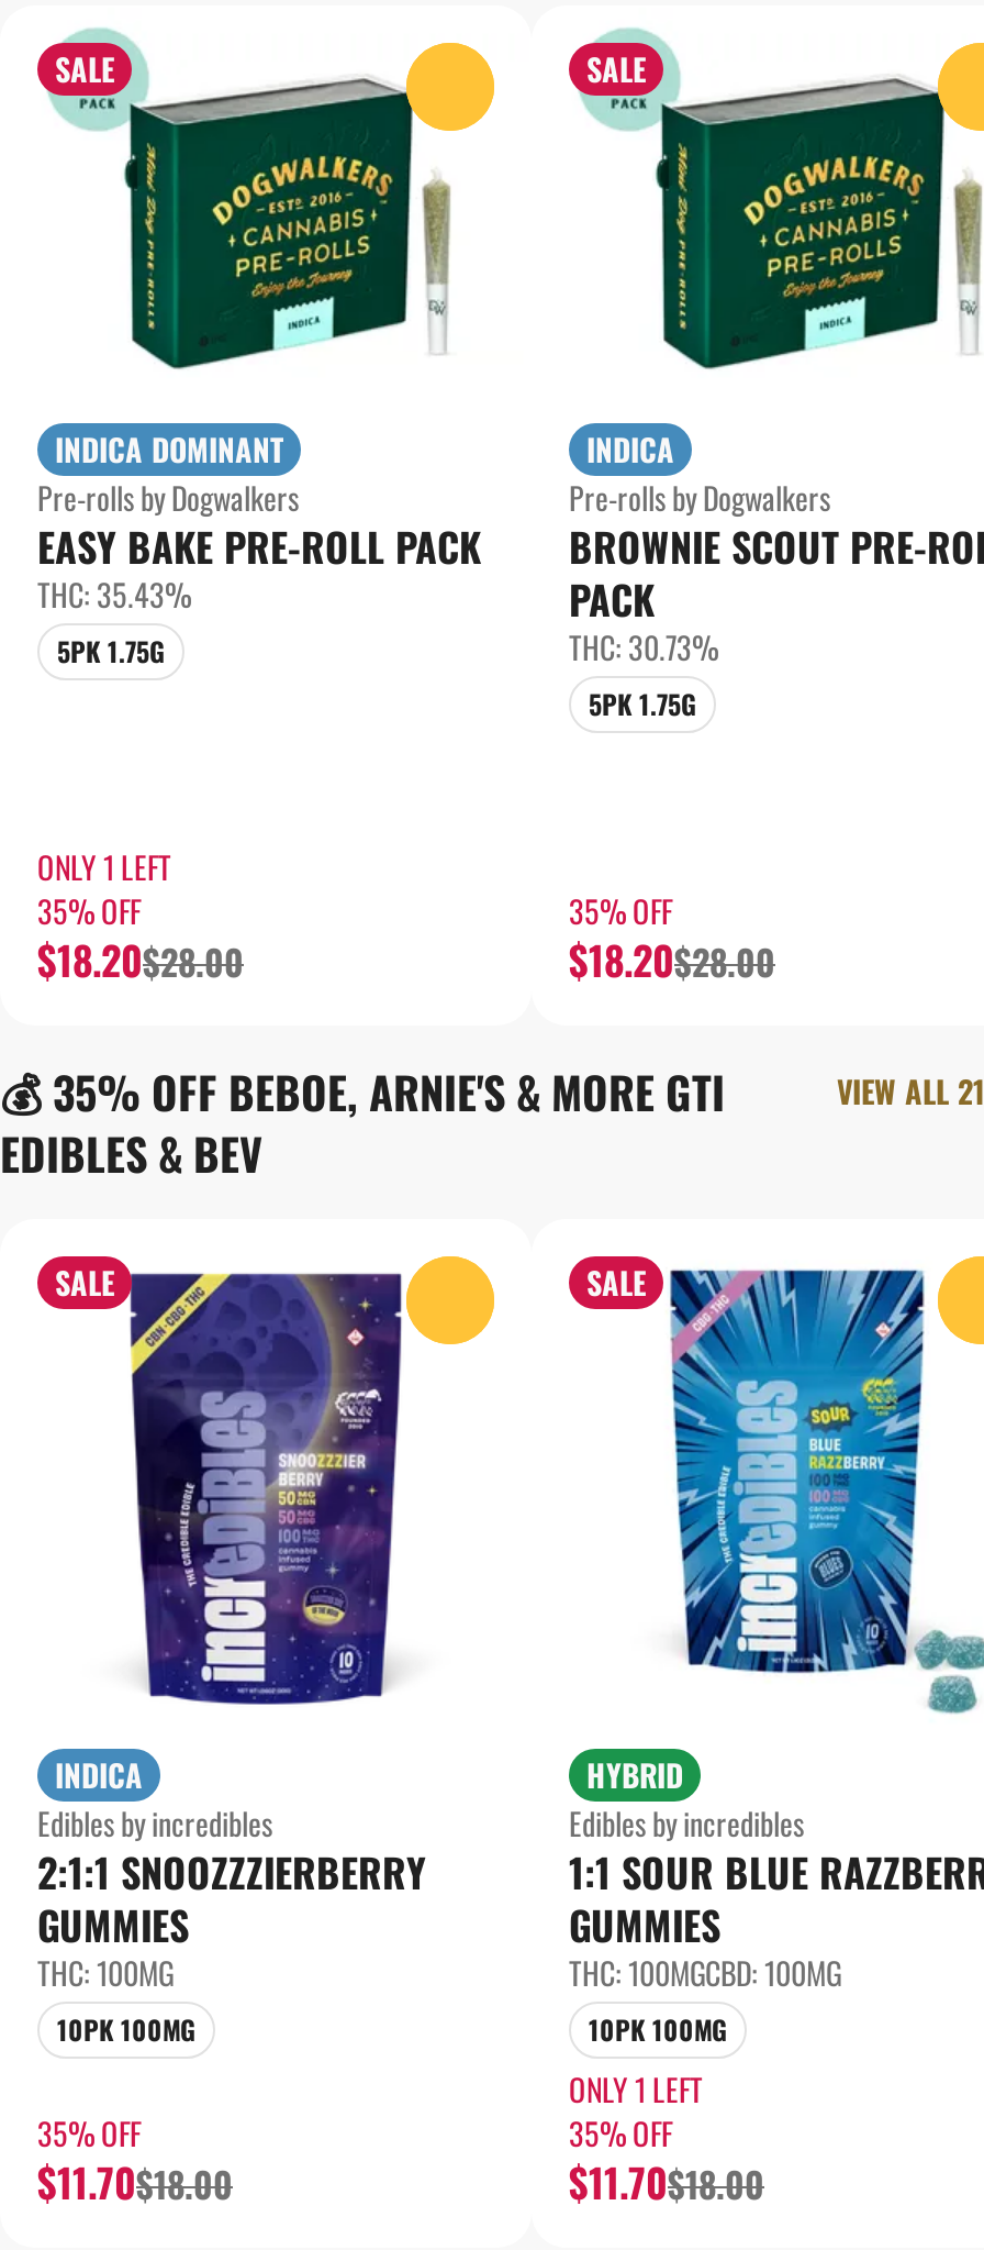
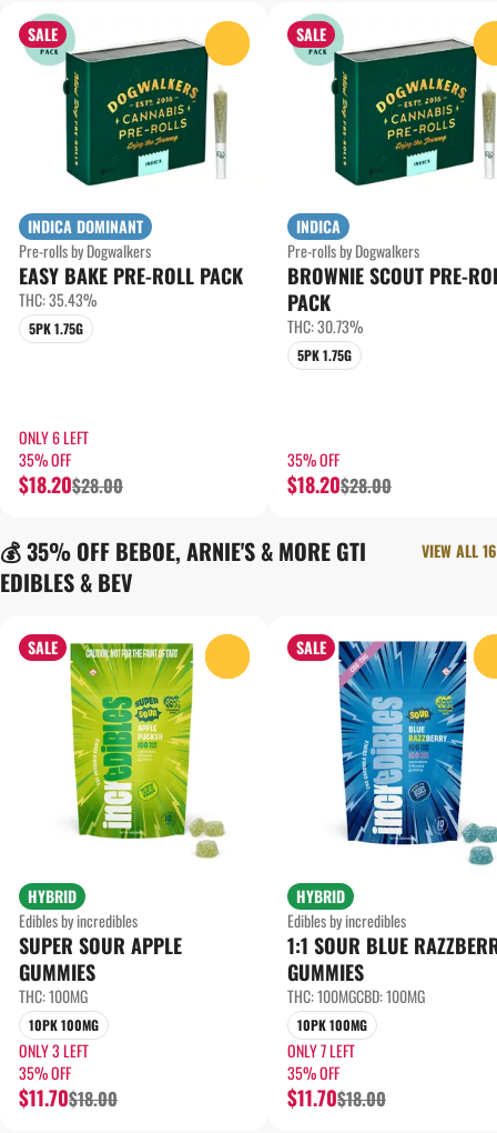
- ONLY 1 LEFT
+ ONLY 6 LEFT

- VIEW ALL 21
+ VIEW ALL 16

- [image]
- INDICA
+ [image]
+ HYBRID

- 2:1:1 SNOOZZZIERBERRY
+ SUPER SOUR APPLE

+ ONLY 3 LEFT

- ONLY 1 LEFT
+ ONLY 7 LEFT
